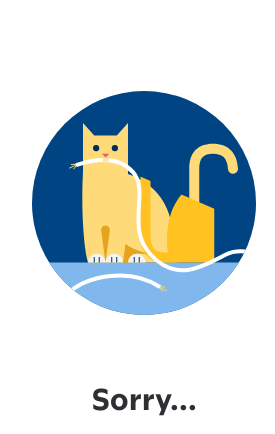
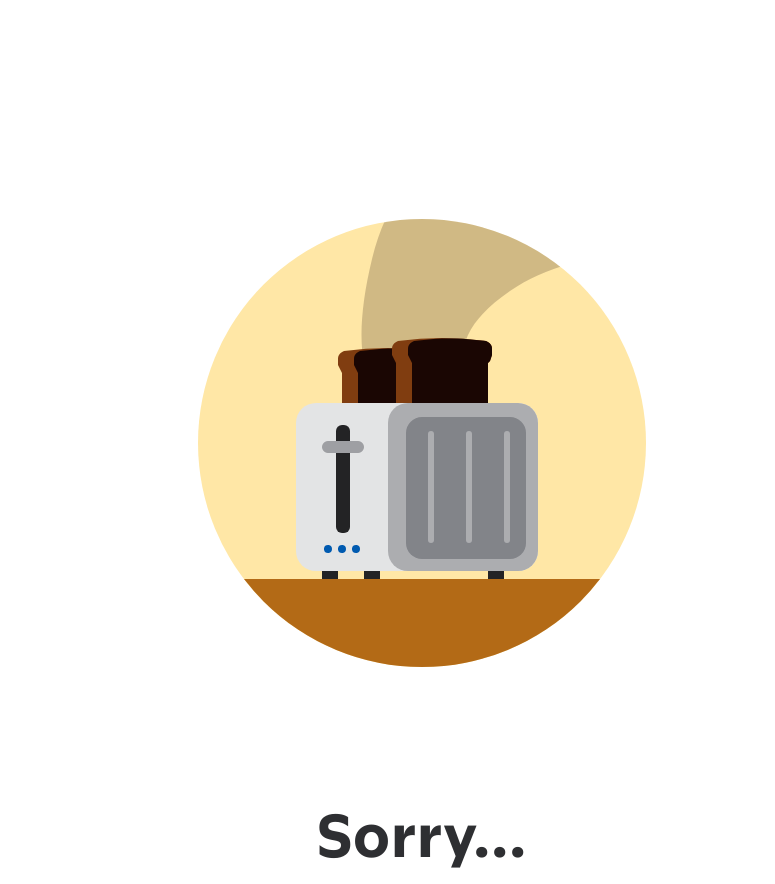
- [image]
+ [image]
